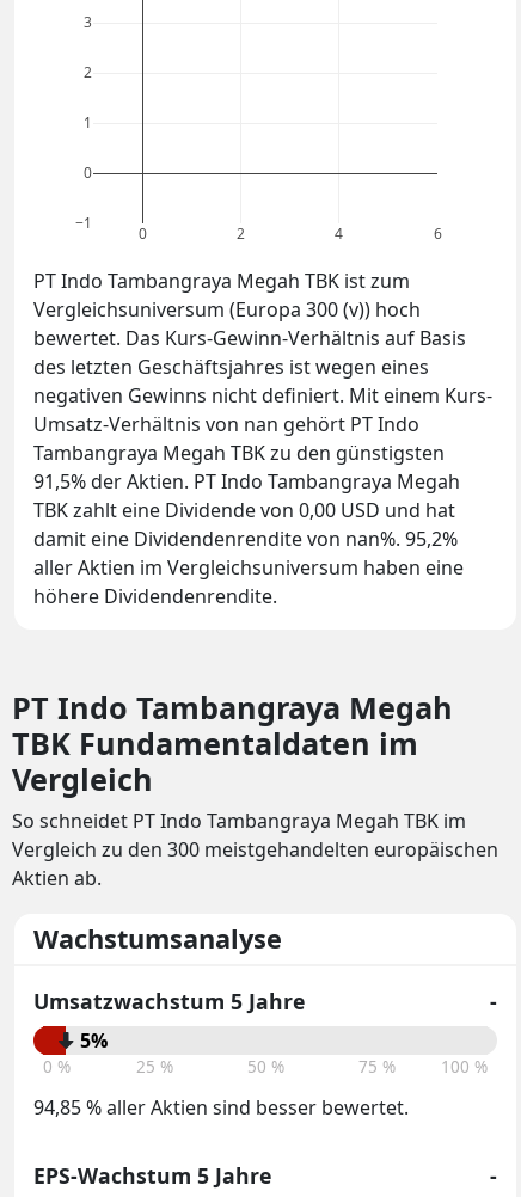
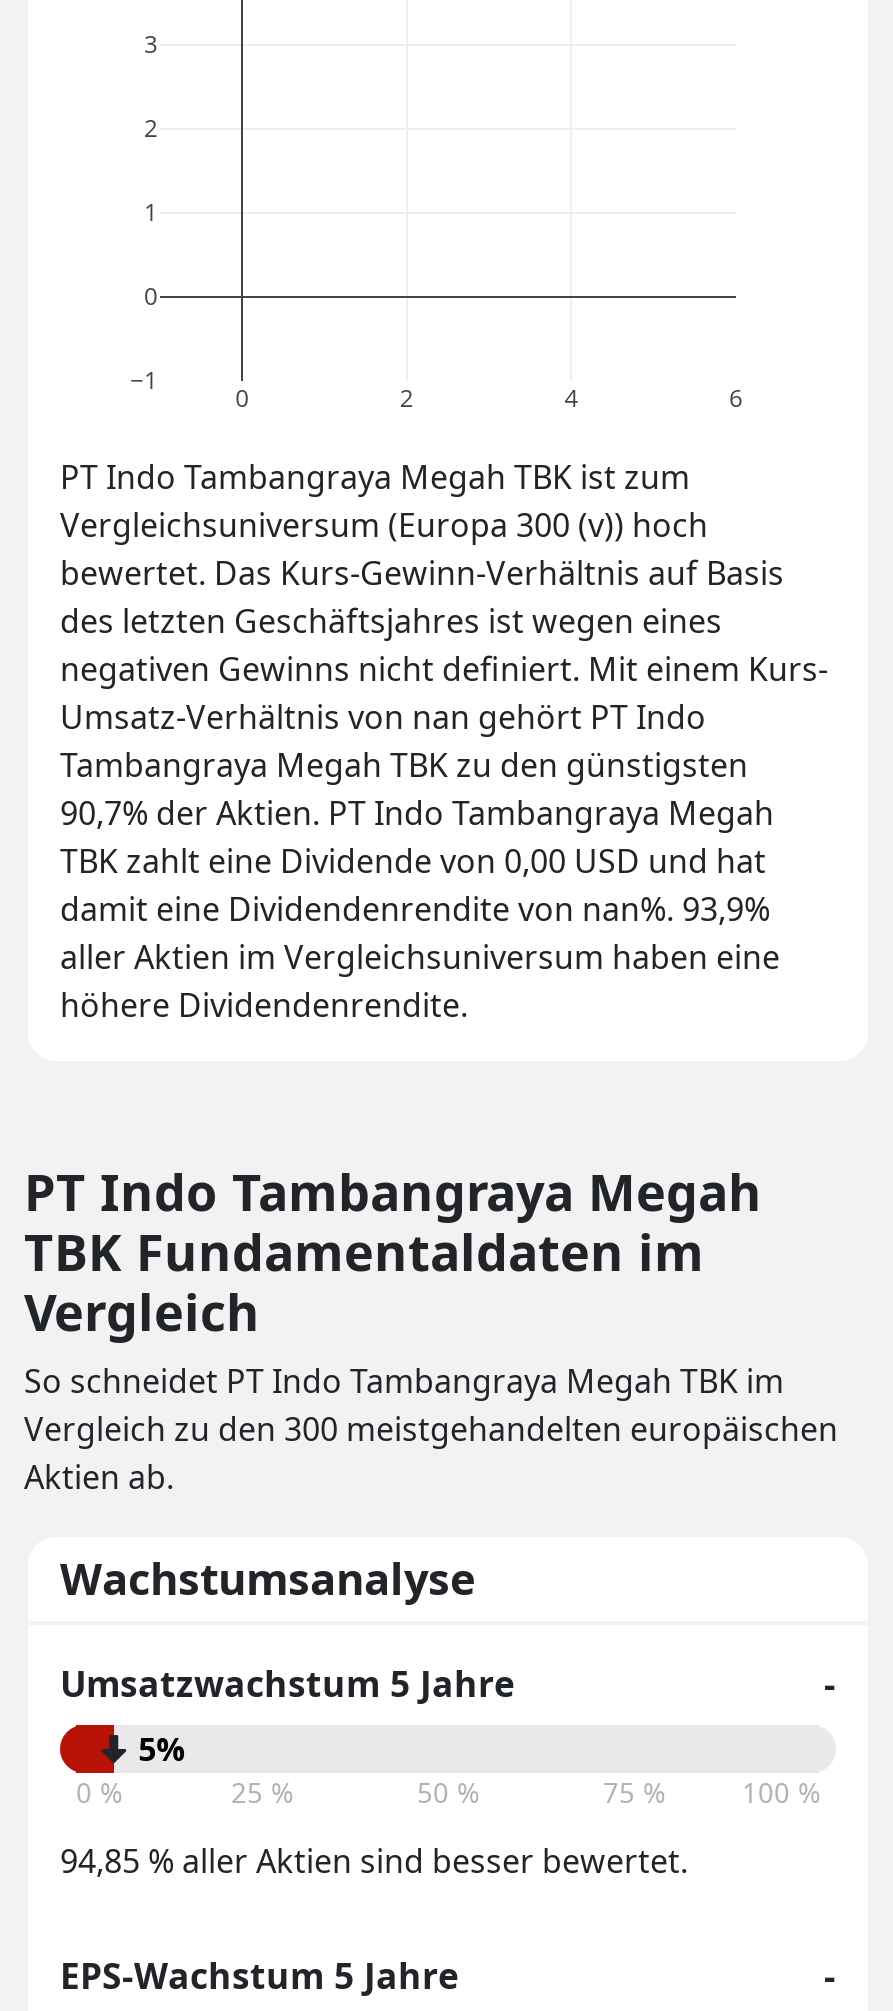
- 91,5% der Aktien. PT Indo Tambangraya Megah
+ 90,7% der Aktien. PT Indo Tambangraya Megah

- damit eine Dividendenrendite von nan%. 95,2%
+ damit eine Dividendenrendite von nan%. 93,9%
